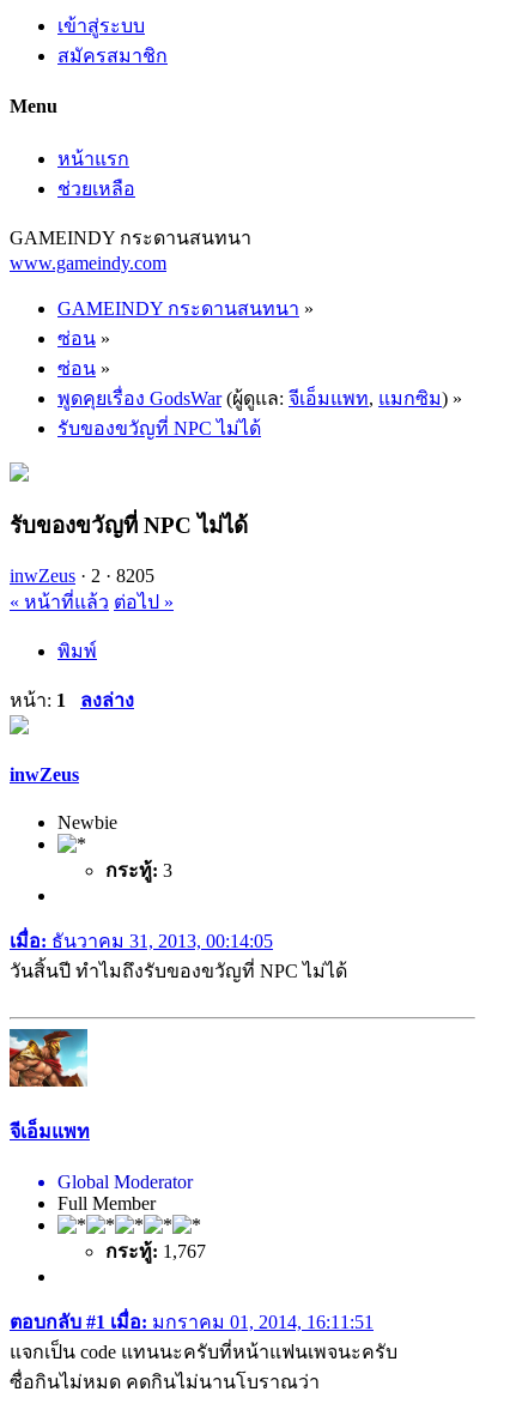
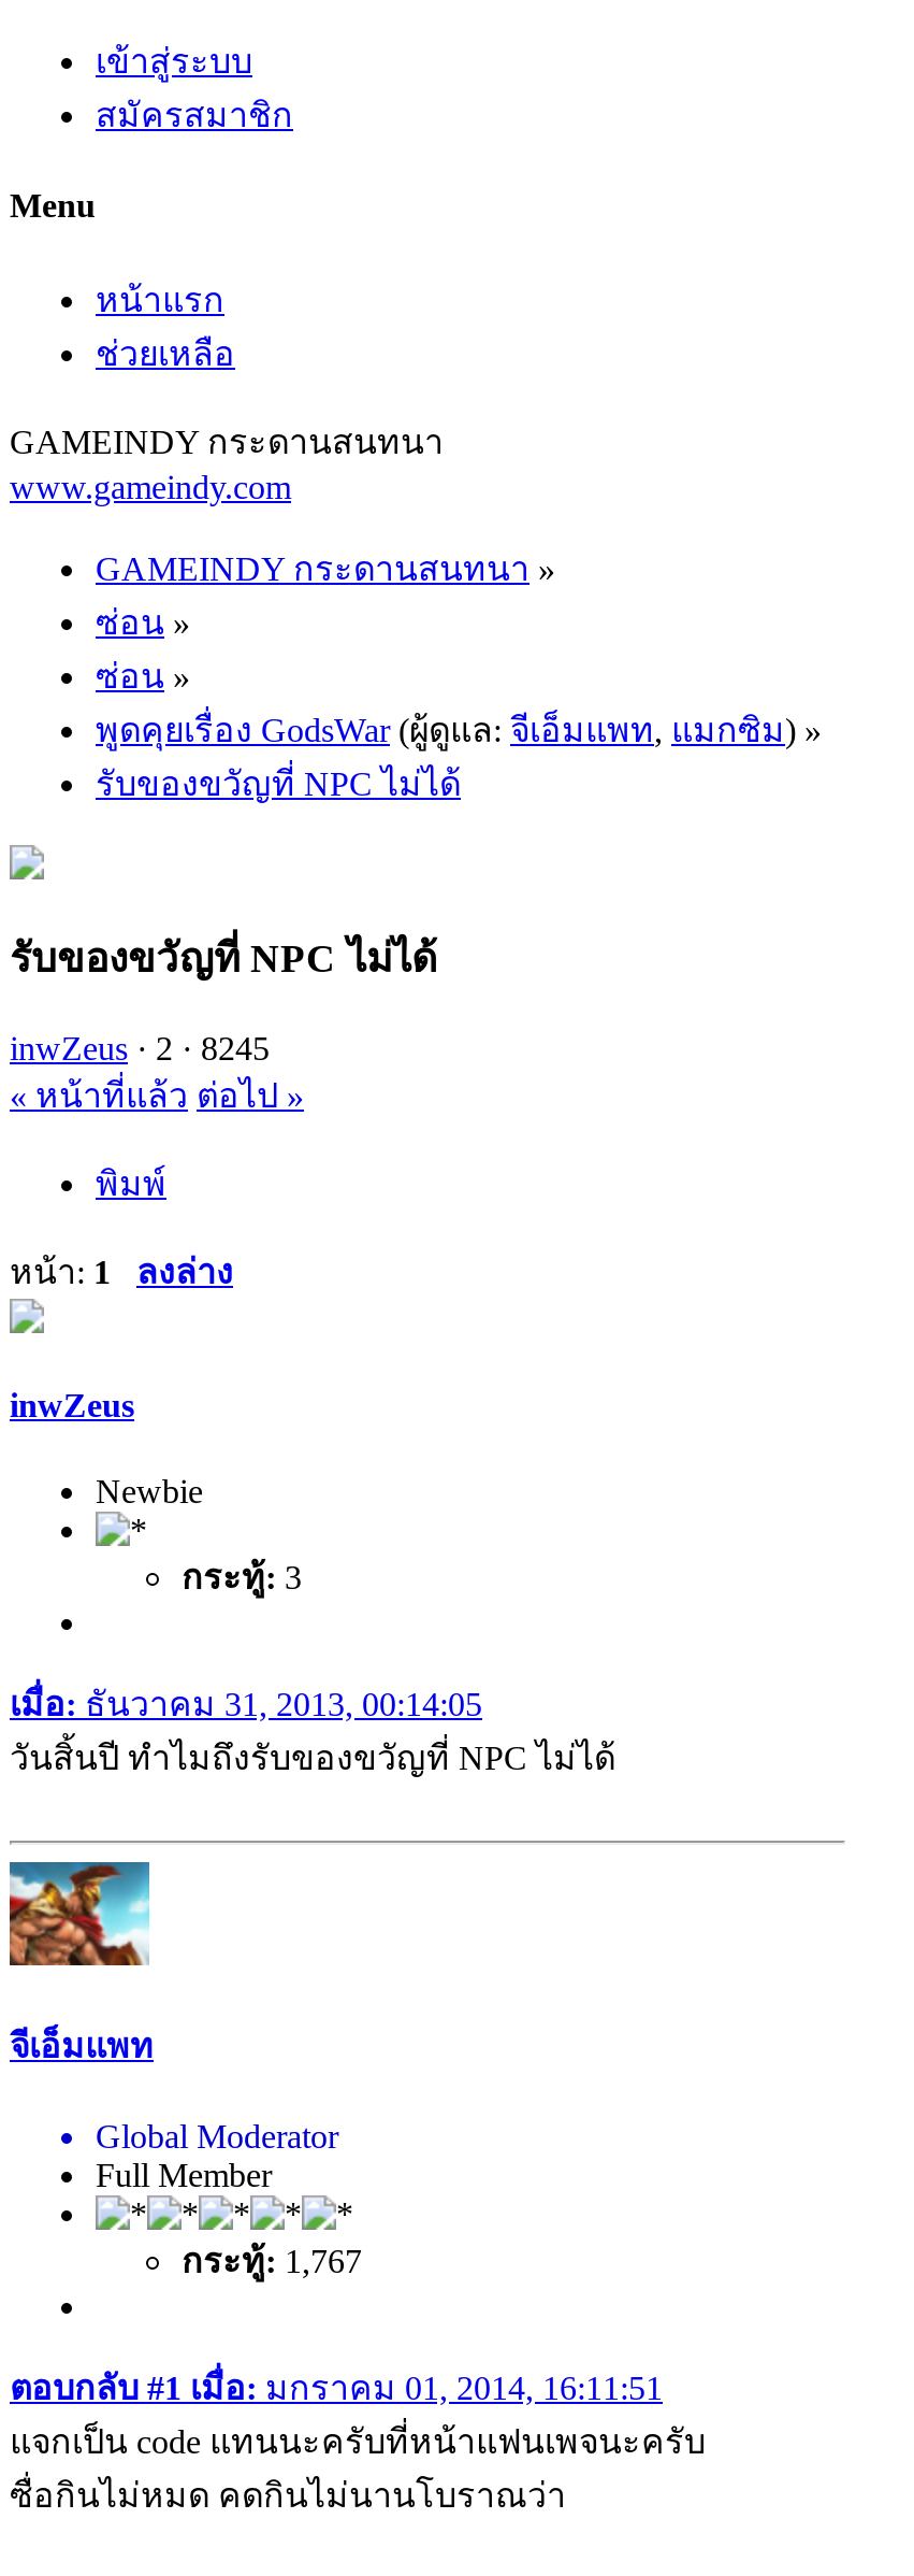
- inwZeus · 2 · 8205
+ inwZeus · 2 · 8245
